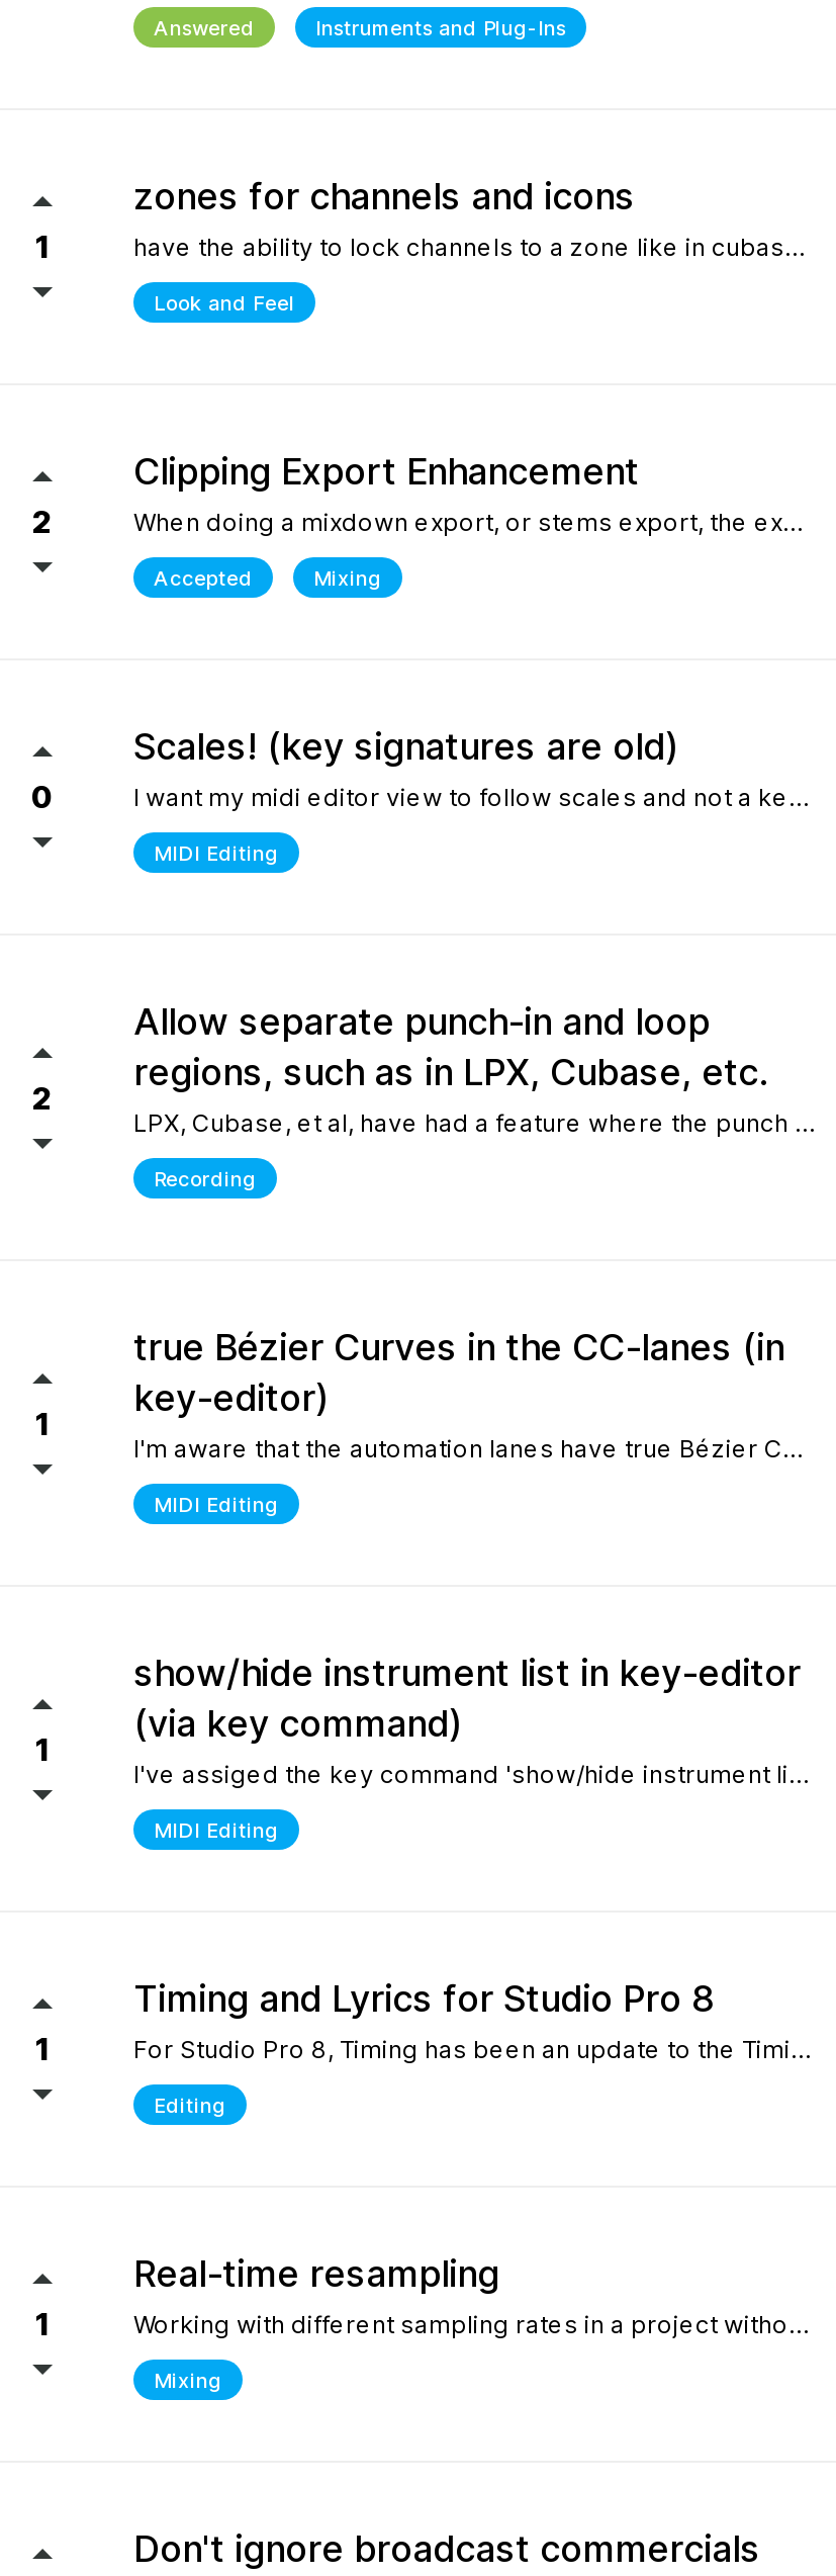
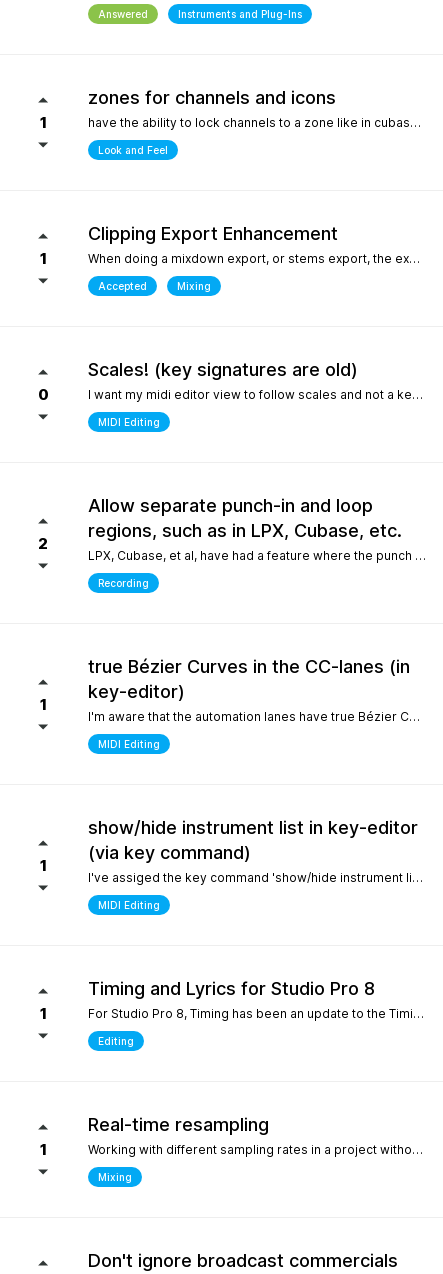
- 2
+ 1
